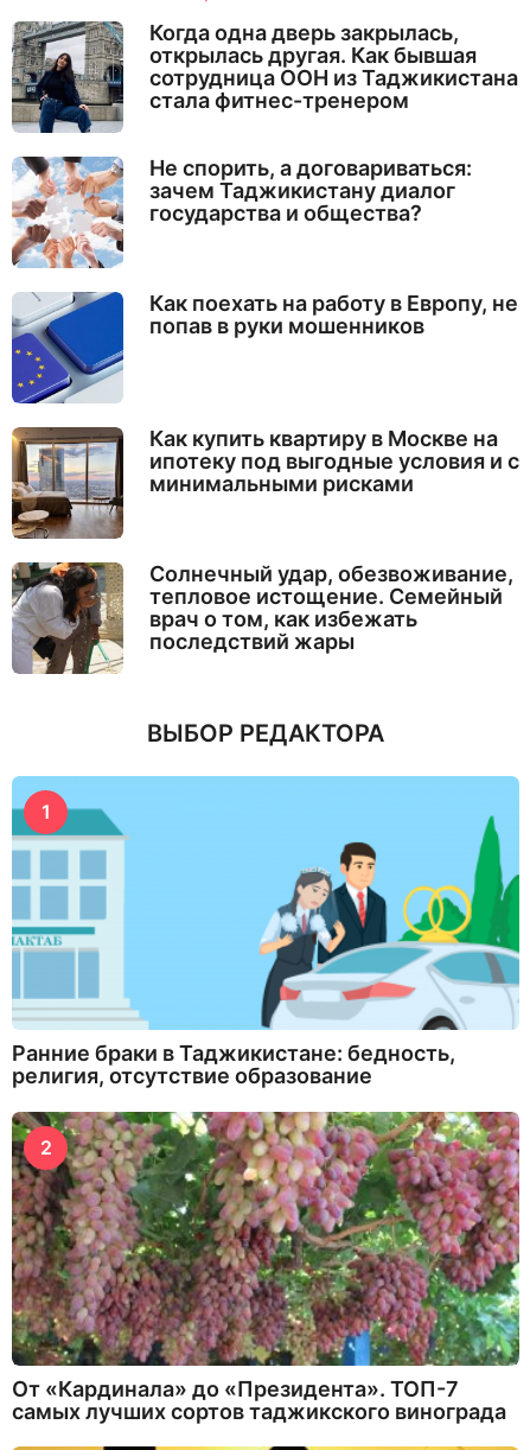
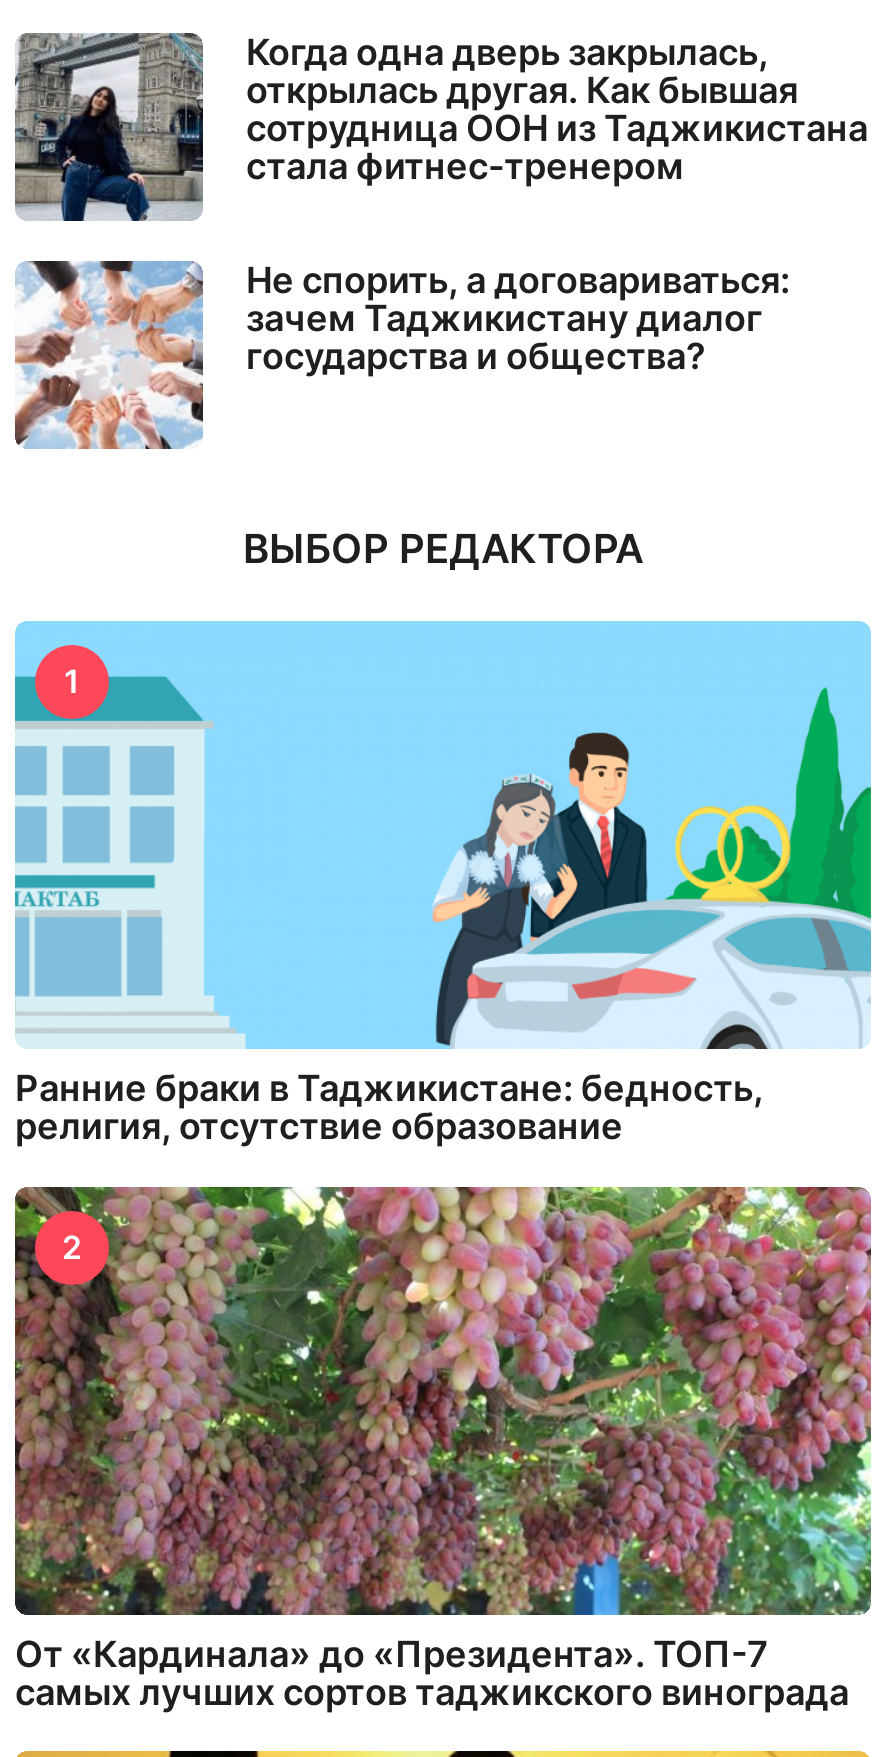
- [image]
- Как поехать на работу в Европу, не
- попав в руки мошенников

- [image]
- Как купить квартиру в Москве на
- ипотеку под выгодные условия и с
- минимальными рисками

- [image]
- Солнечный удар, обезвоживание,
- тепловое истощение. Семейный
- врач о том, как избежать
- последствий жары
